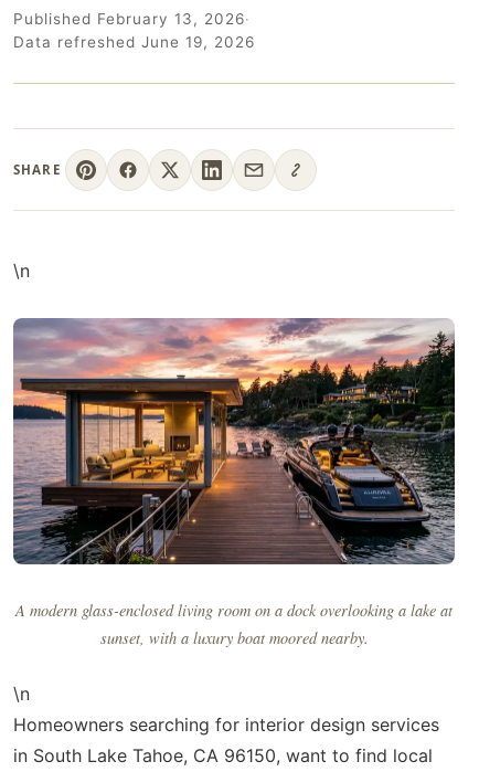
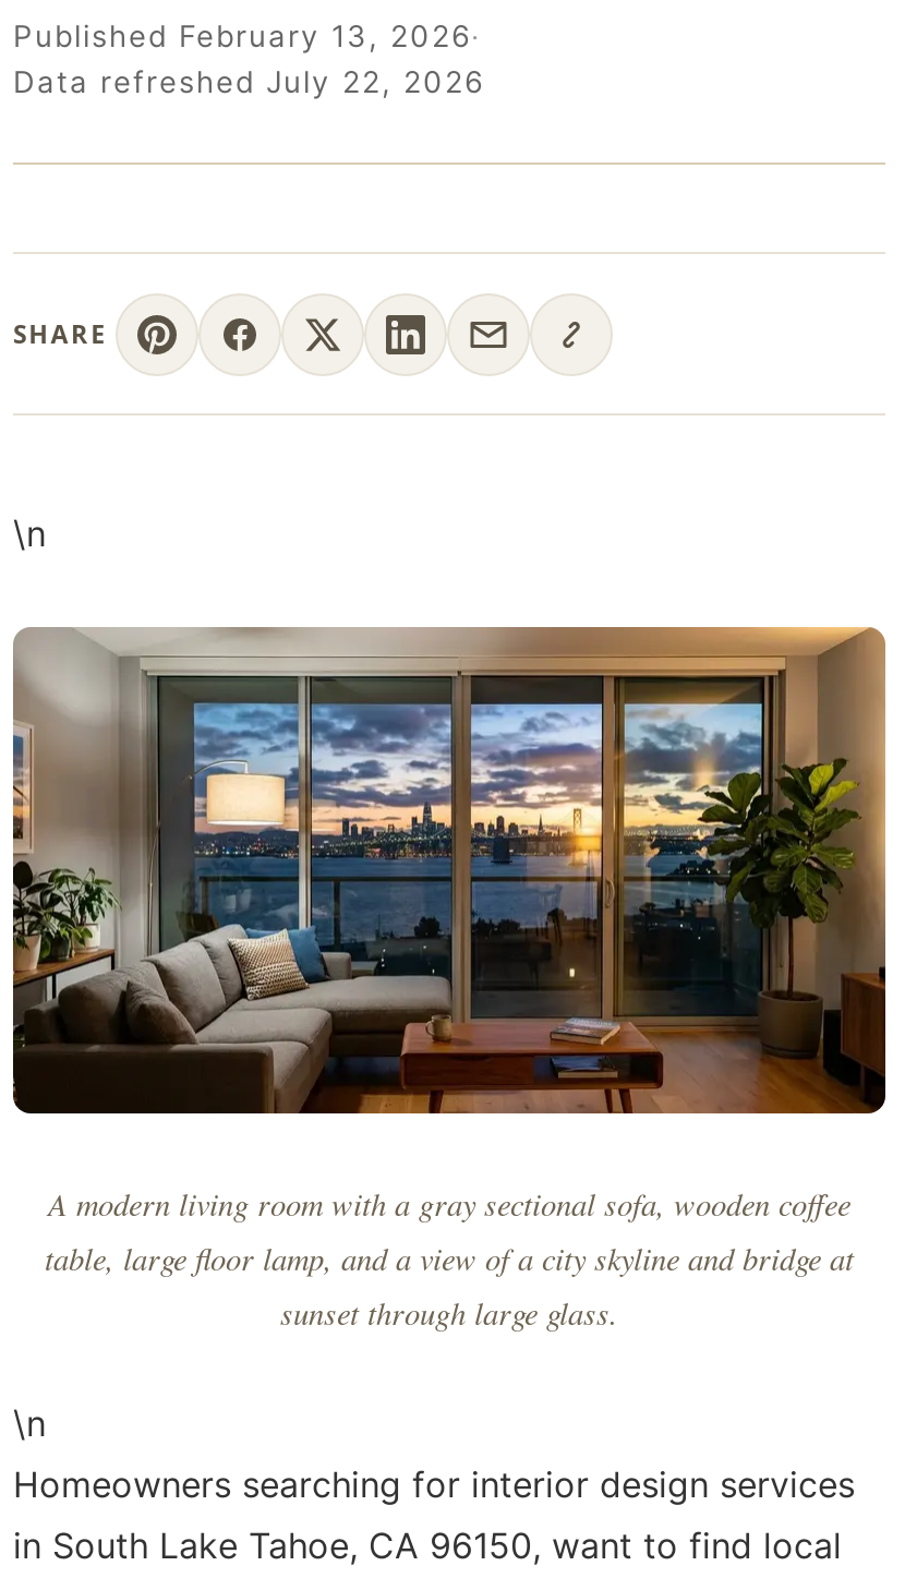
- Data refreshed June 19, 2026
+ Data refreshed July 22, 2026

- [image]
- A modern glass-enclosed living room on a dock overlooking a lake at
- sunset, with a luxury boat moored nearby.
+ [image]
+ A modern living room with a gray sectional sofa, wooden coffee
+ table, large floor lamp, and a view of a city skyline and bridge at
+ sunset through large glass.
